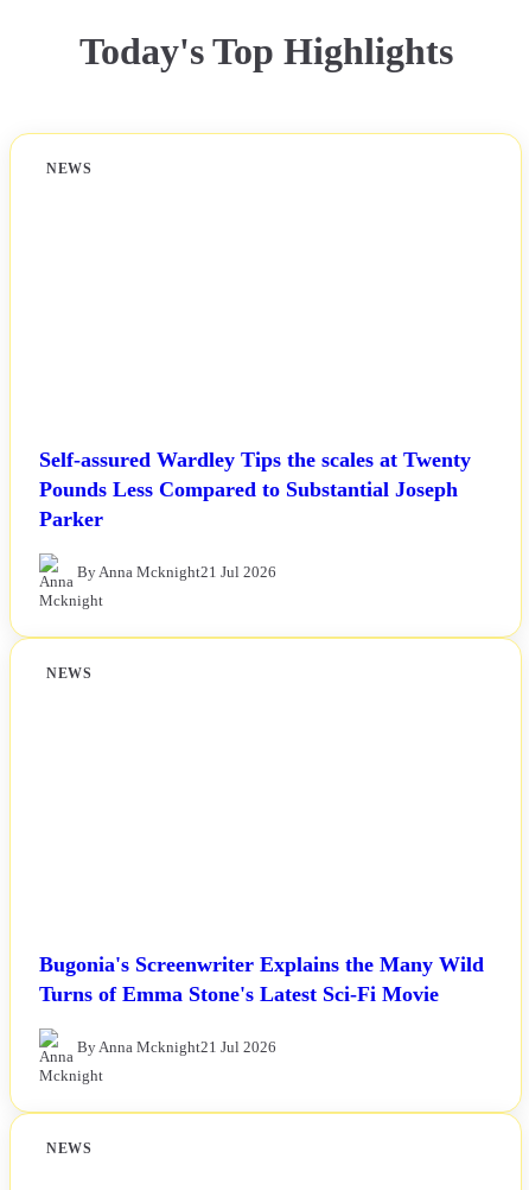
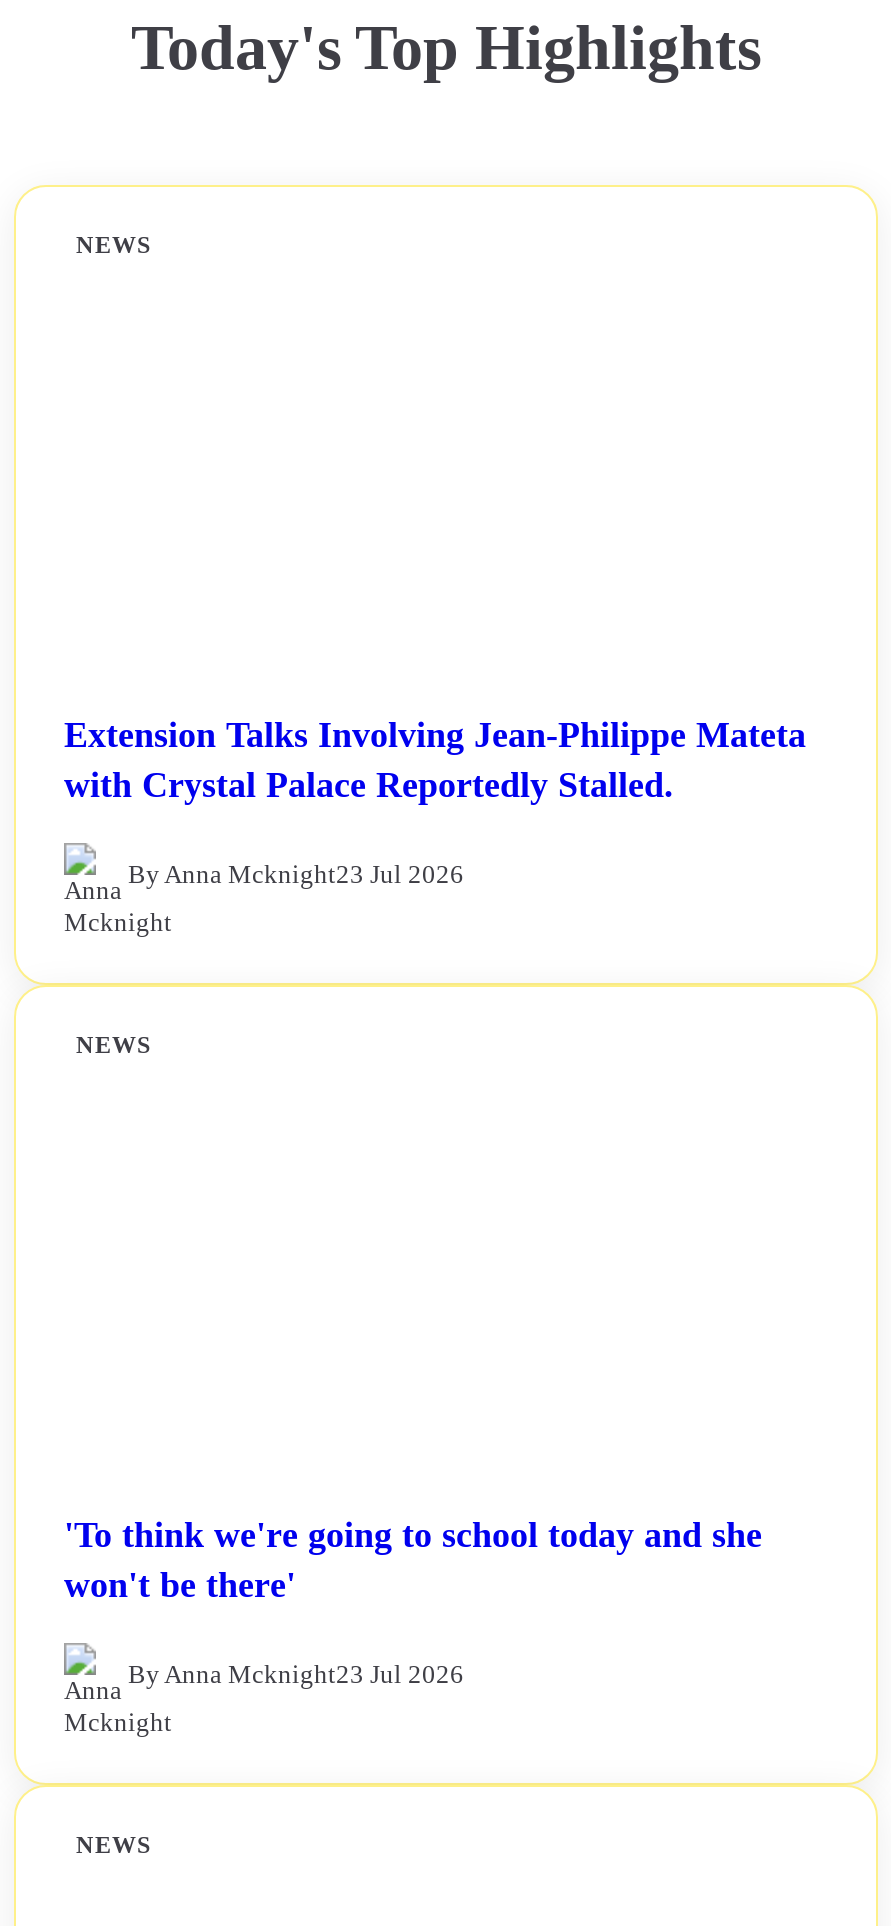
- Self-assured Wardley Tips the scales at Twenty
- Pounds Less Compared to Substantial Joseph
- Parker
+ Extension Talks Involving Jean-Philippe Mateta
+ with Crystal Palace Reportedly Stalled.

- By Anna Mcknight21 Jul 2026
+ By Anna Mcknight23 Jul 2026

- Bugonia's Screenwriter Explains the Many Wild
- Turns of Emma Stone's Latest Sci-Fi Movie
+ 'To think we're going to school today and she
+ won't be there'

- By Anna Mcknight21 Jul 2026
+ By Anna Mcknight23 Jul 2026
